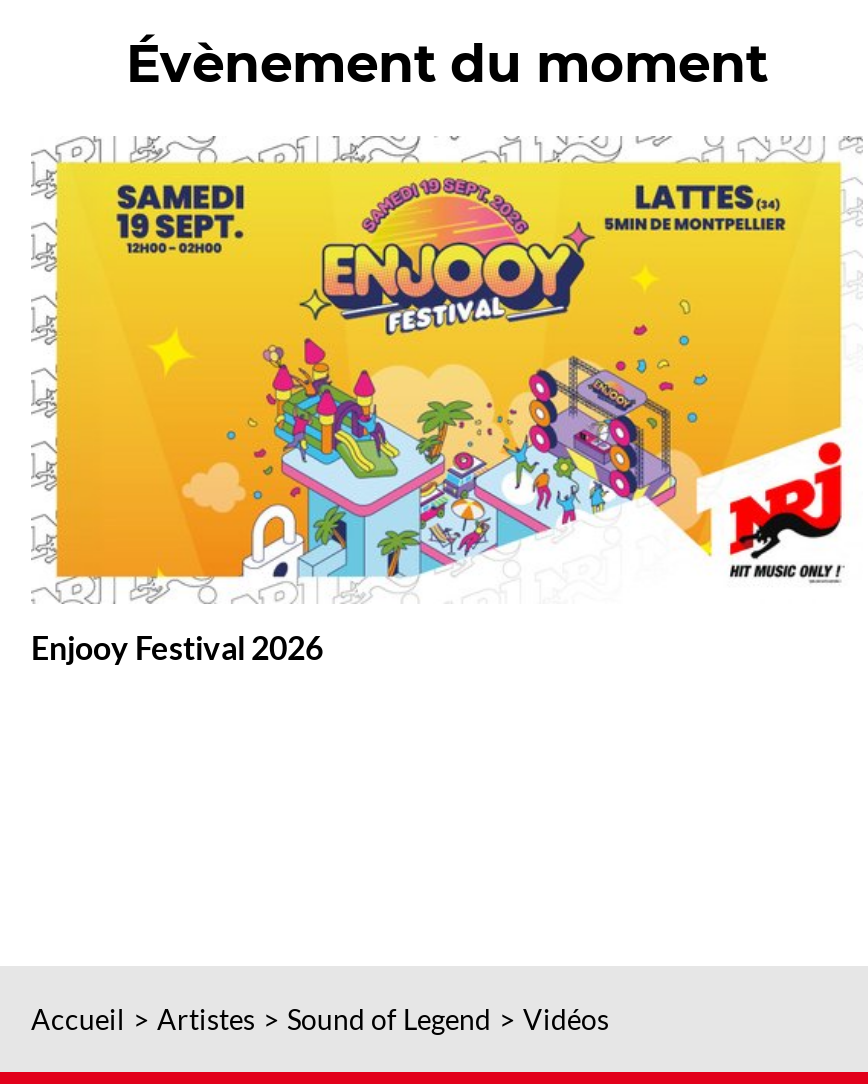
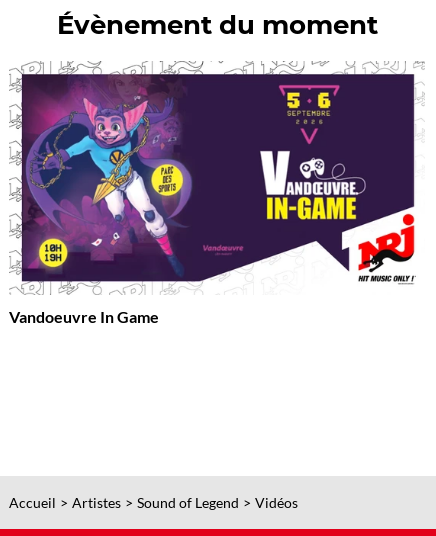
- [image]
- Enjooy Festival 2026
+ [image]
+ Vandoeuvre In Game
